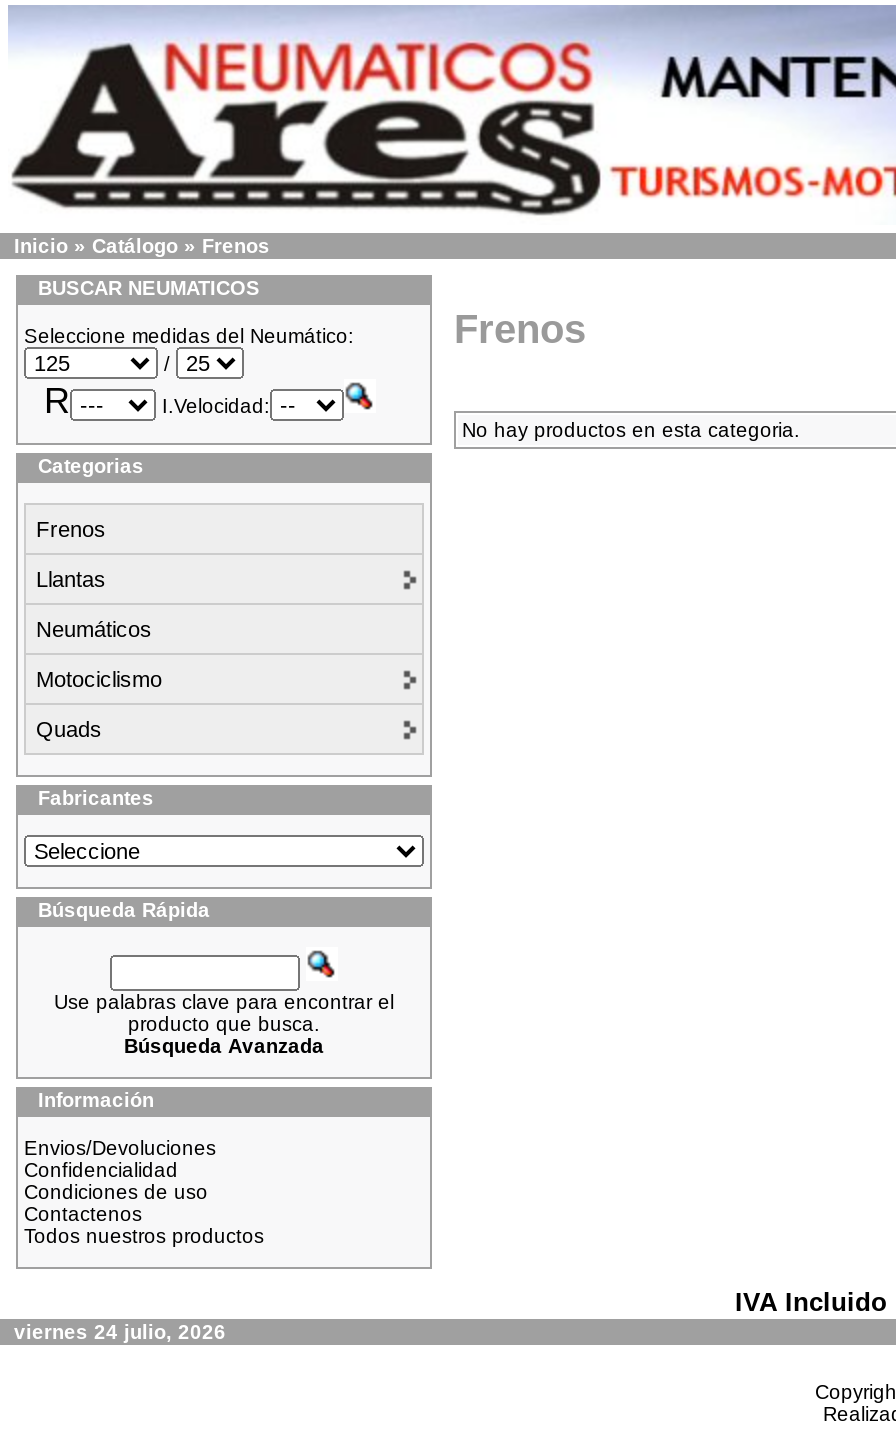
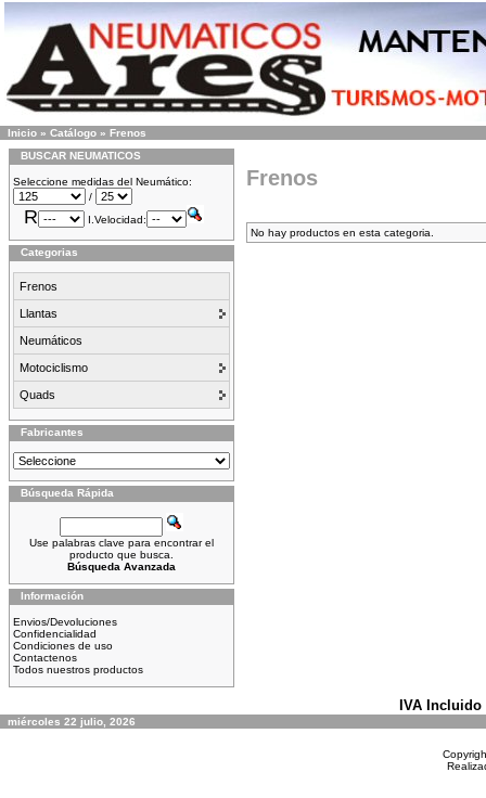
- viernes 24 julio, 2026
+ miércoles 22 julio, 2026
